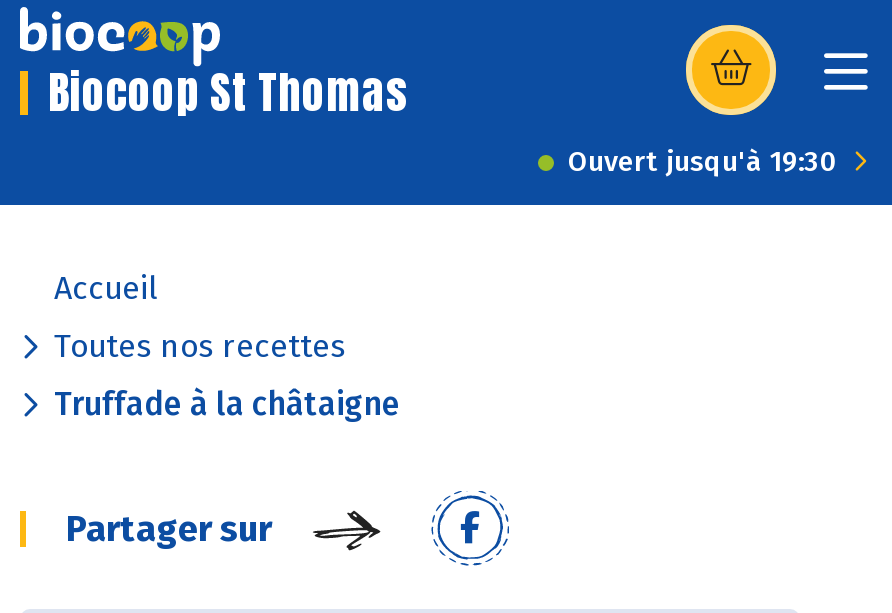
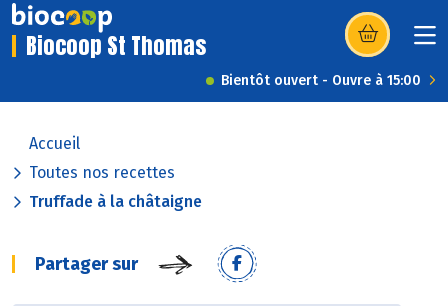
- Ouvert jusqu'à 19:30
+ Bientôt ouvert - Ouvre à 15:00
